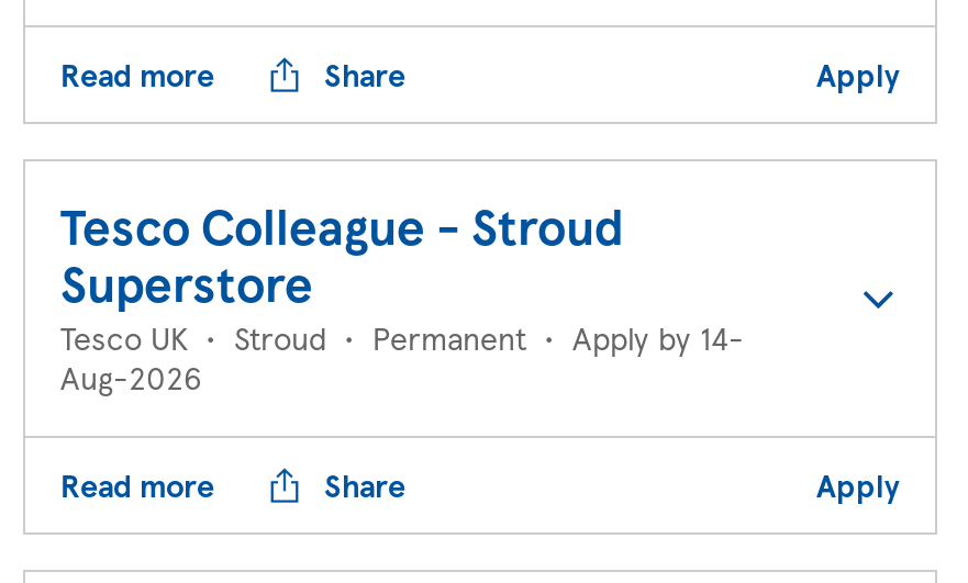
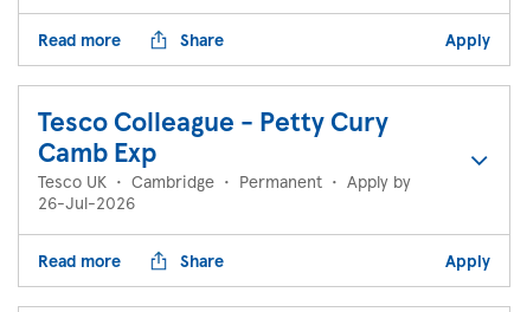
- Tesco Colleague - Stroud
- Superstore
- Tesco UK • Stroud • Permanent • Apply by 14-
- Aug-2026
+ Tesco Colleague - Petty Cury
+ Camb Exp
+ Tesco UK • Cambridge • Permanent • Apply by
+ 26-Jul-2026
